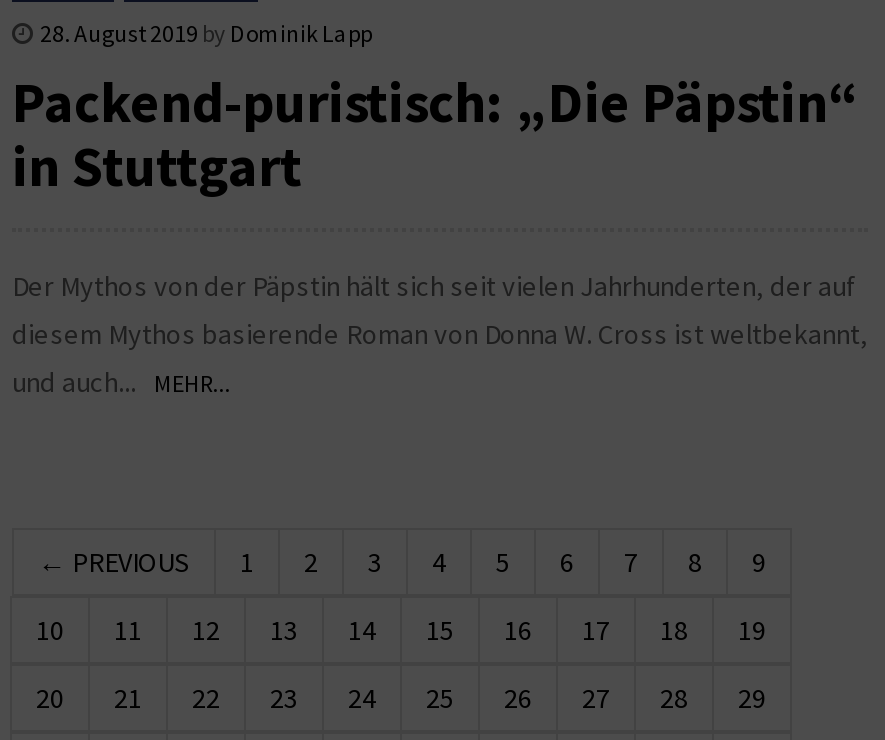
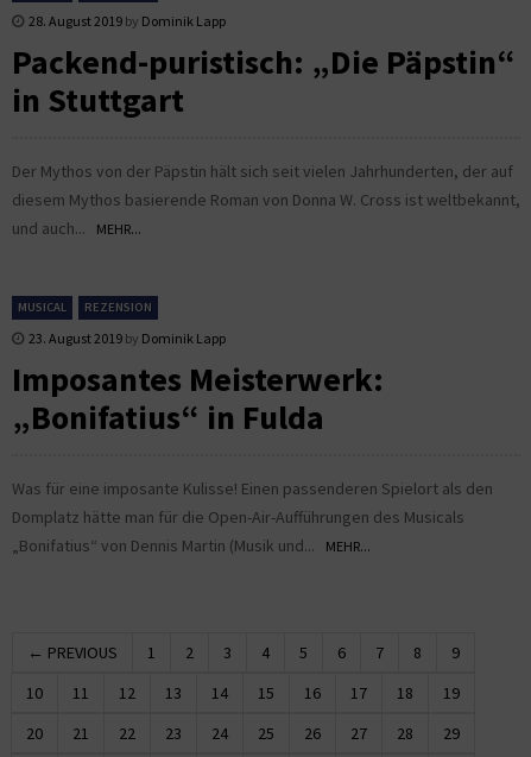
+ MUSICAL
+ REZENSION
+ 23. August 2019 by Dominik Lapp
+ Imposantes Meisterwerk:
+ „Bonifatius“ in Fulda
+ Was für eine imposante Kulisse! Einen passenderen Spielort als den
+ Domplatz hätte man für die Open-Air-Aufführungen des Musicals
+ „Bonifatius“ von Dennis Martin (Musik und... MEHR...
